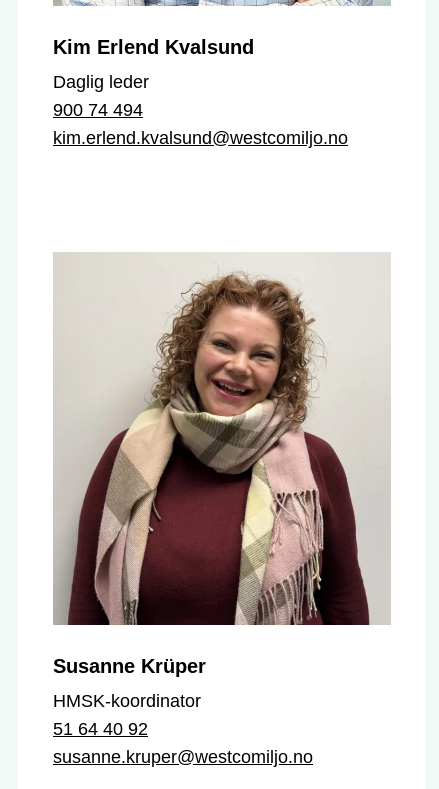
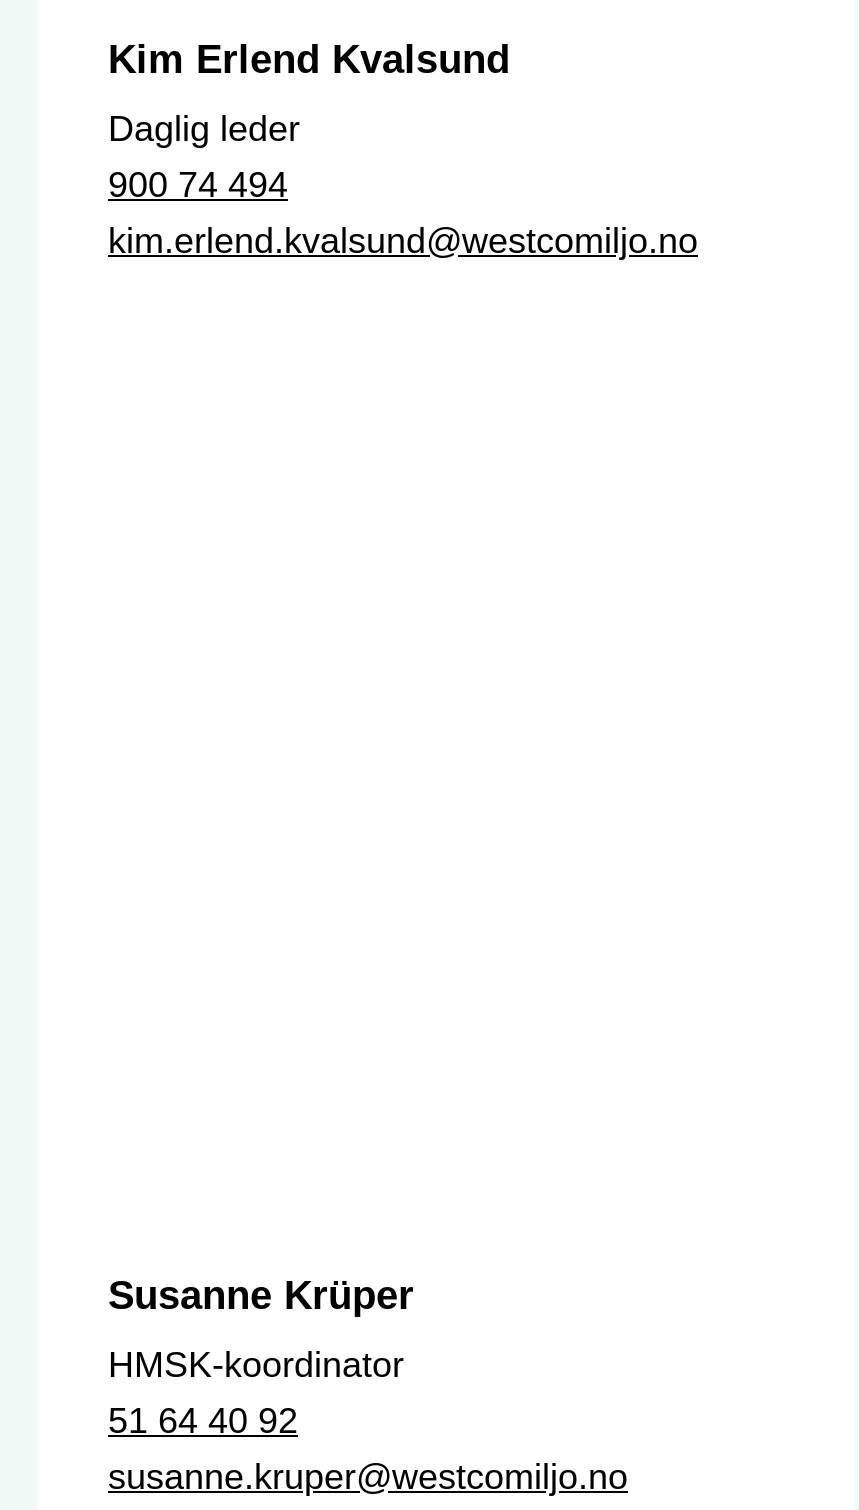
- [image]
